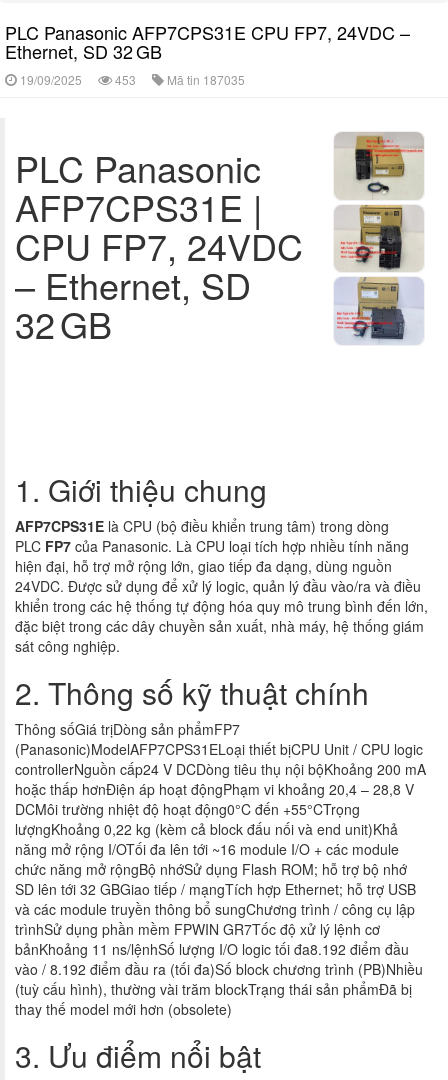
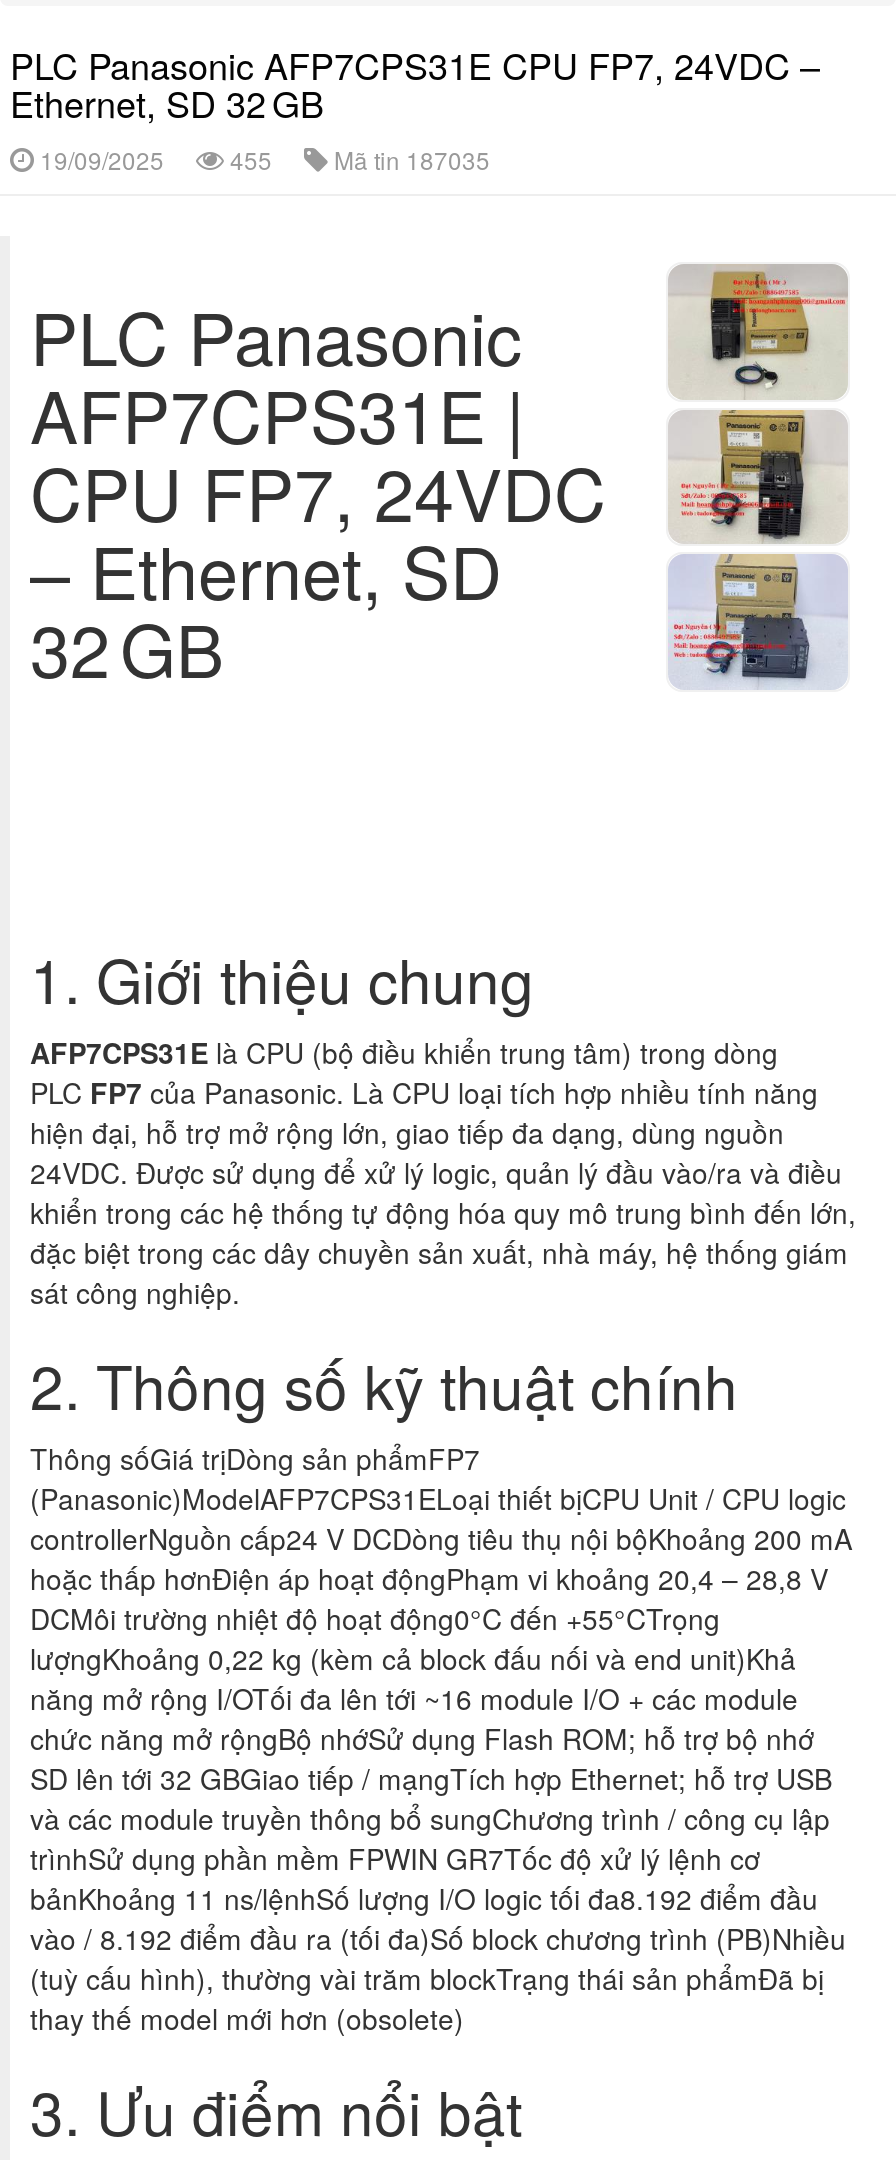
- 19/09/2025 453 Mã tin 187035
+ 19/09/2025 455 Mã tin 187035
